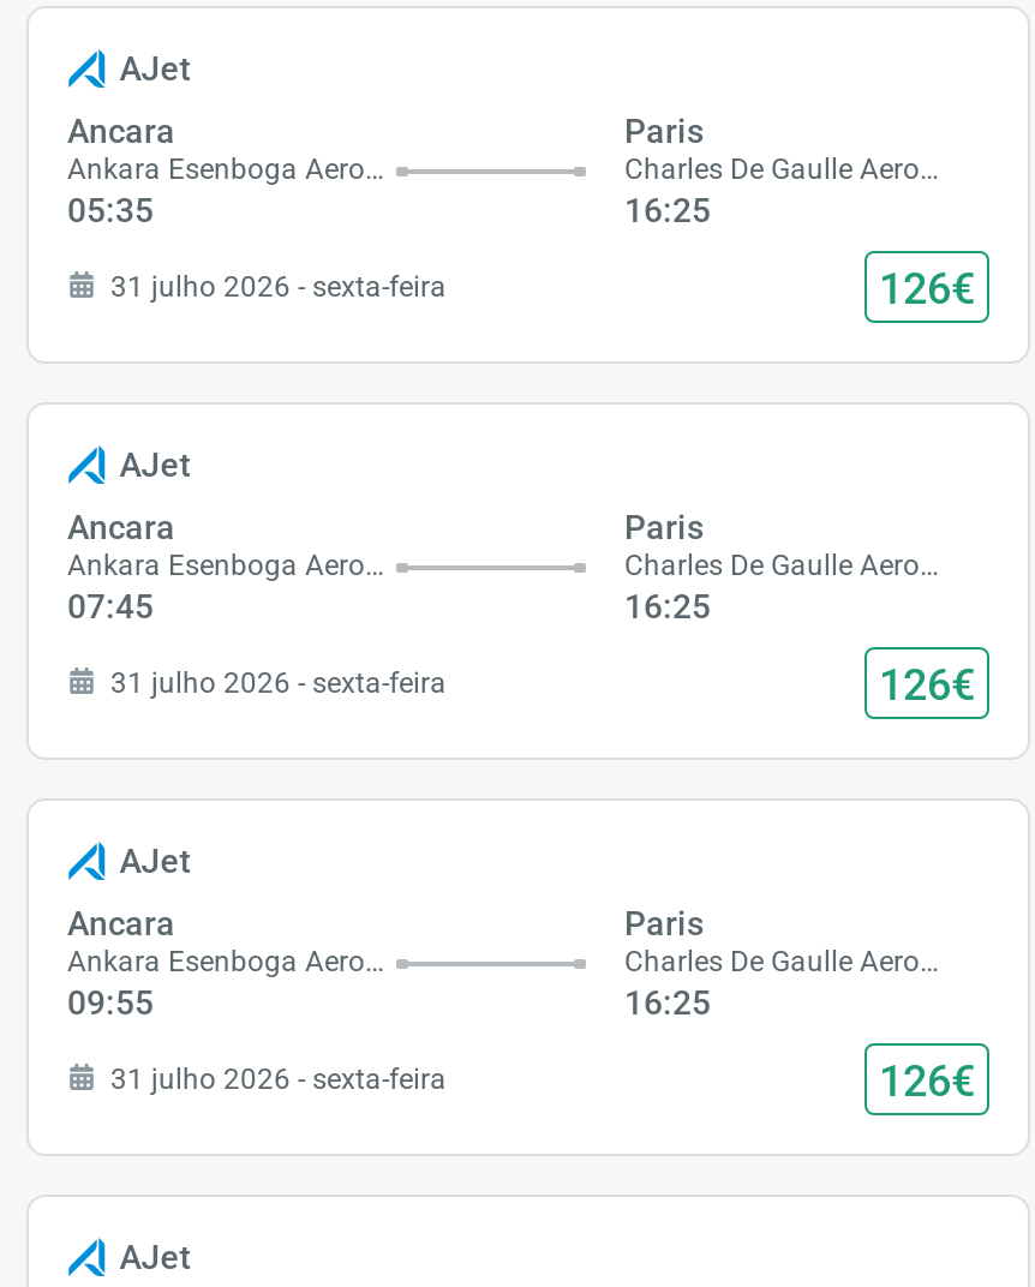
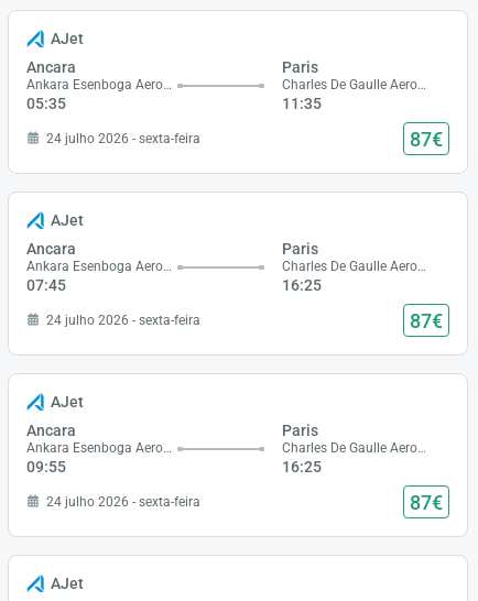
- 16:25
+ 11:35

- 31 julho 2026 - sexta-feira
+ 24 julho 2026 - sexta-feira

- 126€
+ 87€

- 31 julho 2026 - sexta-feira
+ 24 julho 2026 - sexta-feira

- 126€
+ 87€

- 31 julho 2026 - sexta-feira
+ 24 julho 2026 - sexta-feira

- 126€
+ 87€
